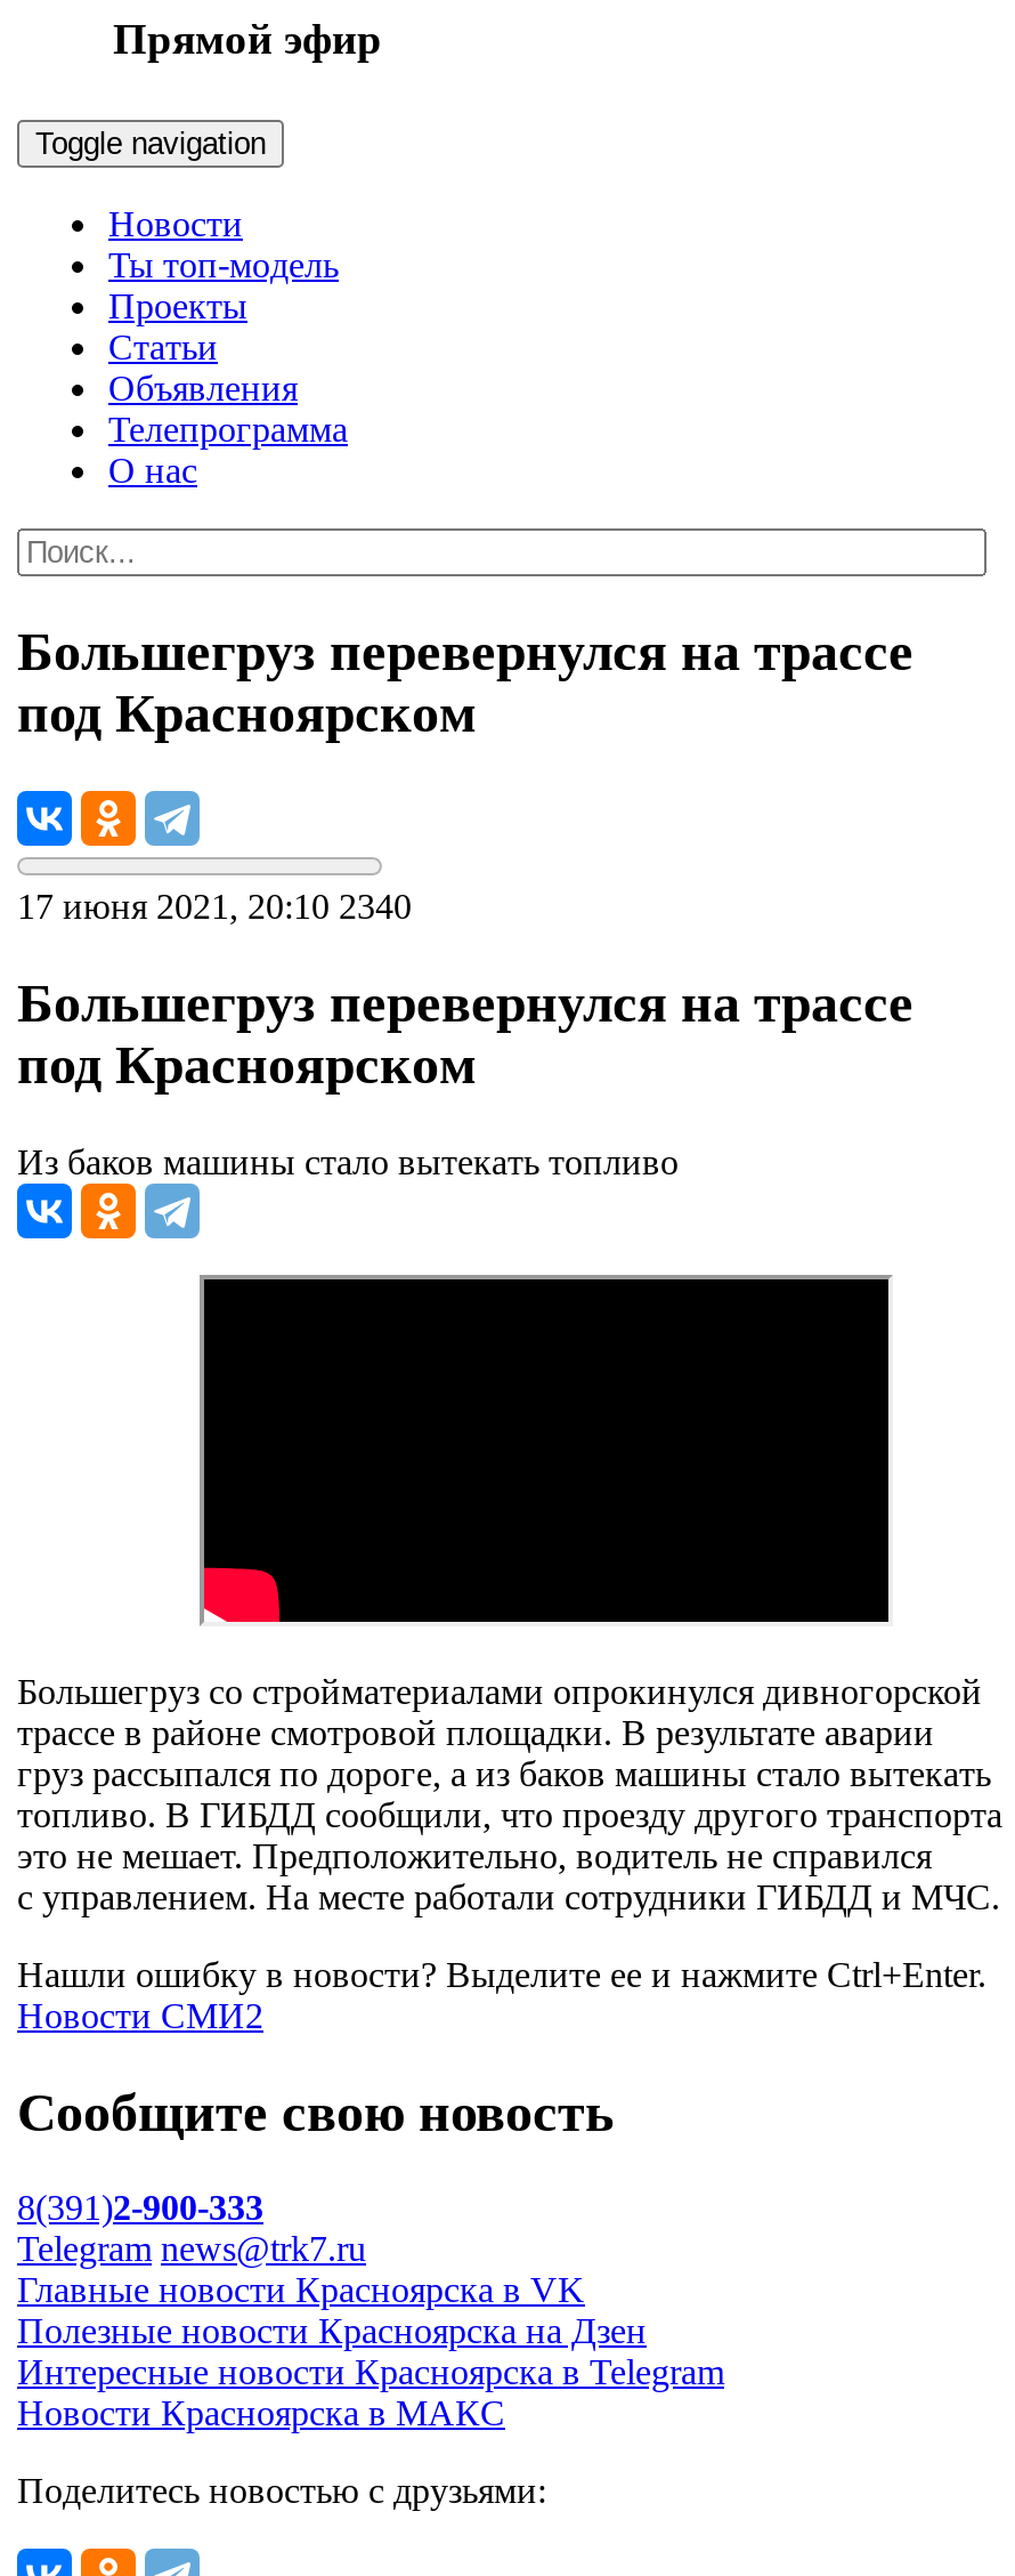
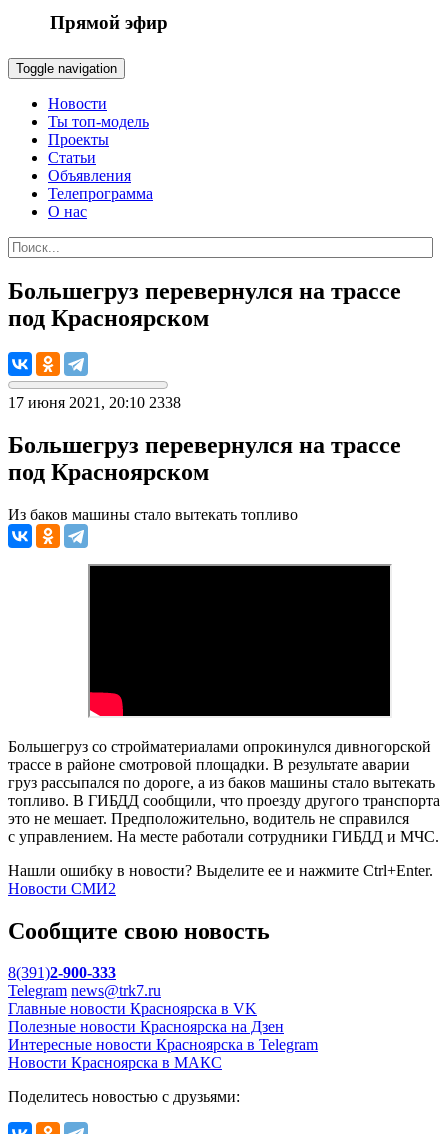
- 17 июня 2021, 20:10 2340
+ 17 июня 2021, 20:10 2338
